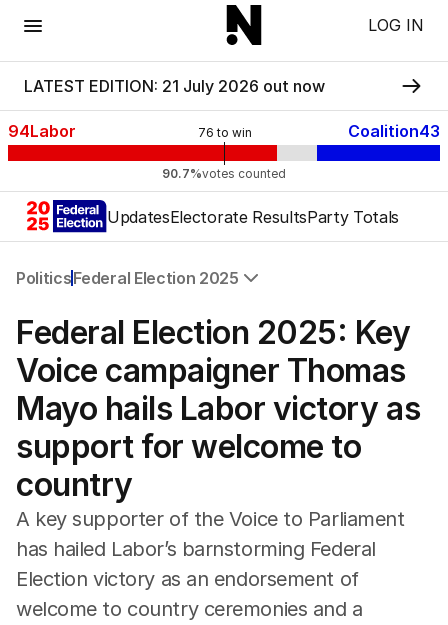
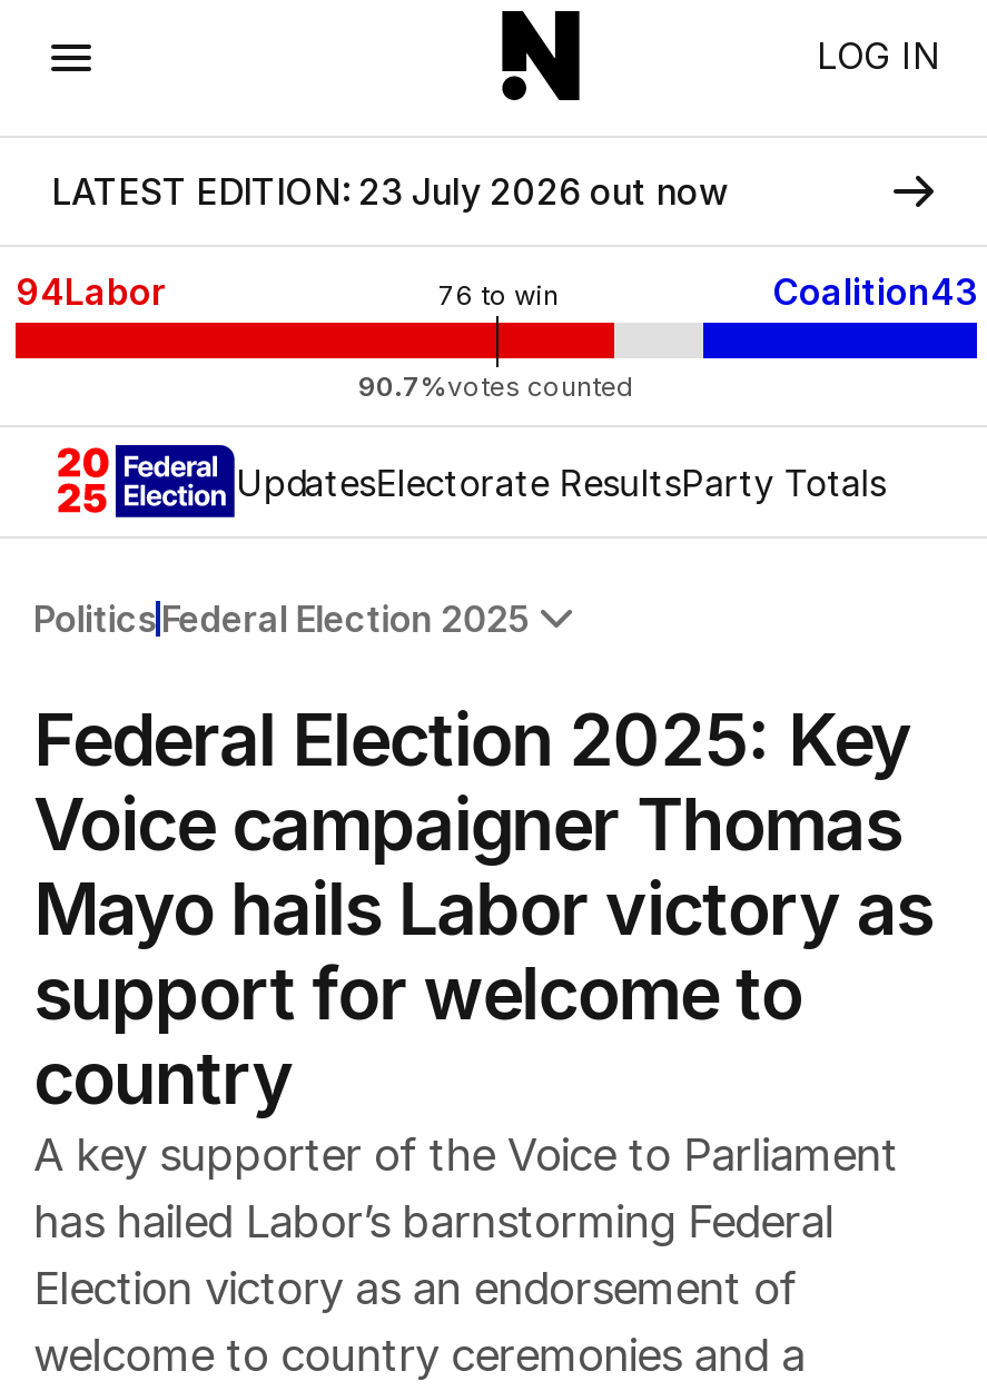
- LATEST EDITION: 21 July 2026 out now
+ LATEST EDITION: 23 July 2026 out now
